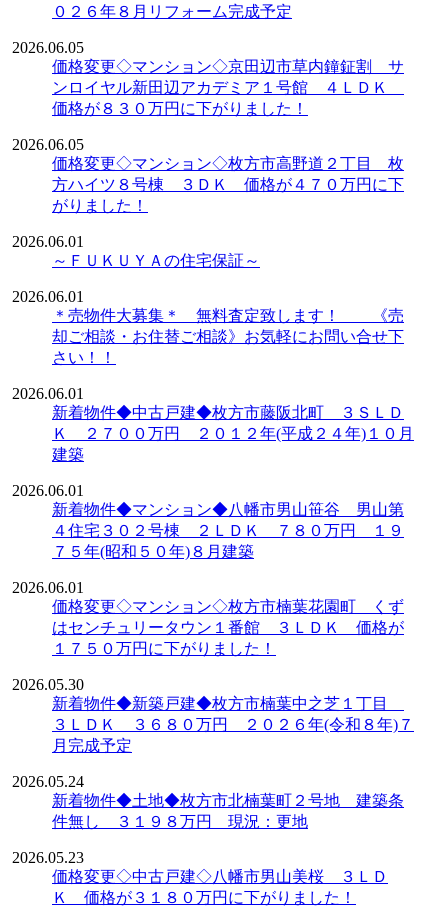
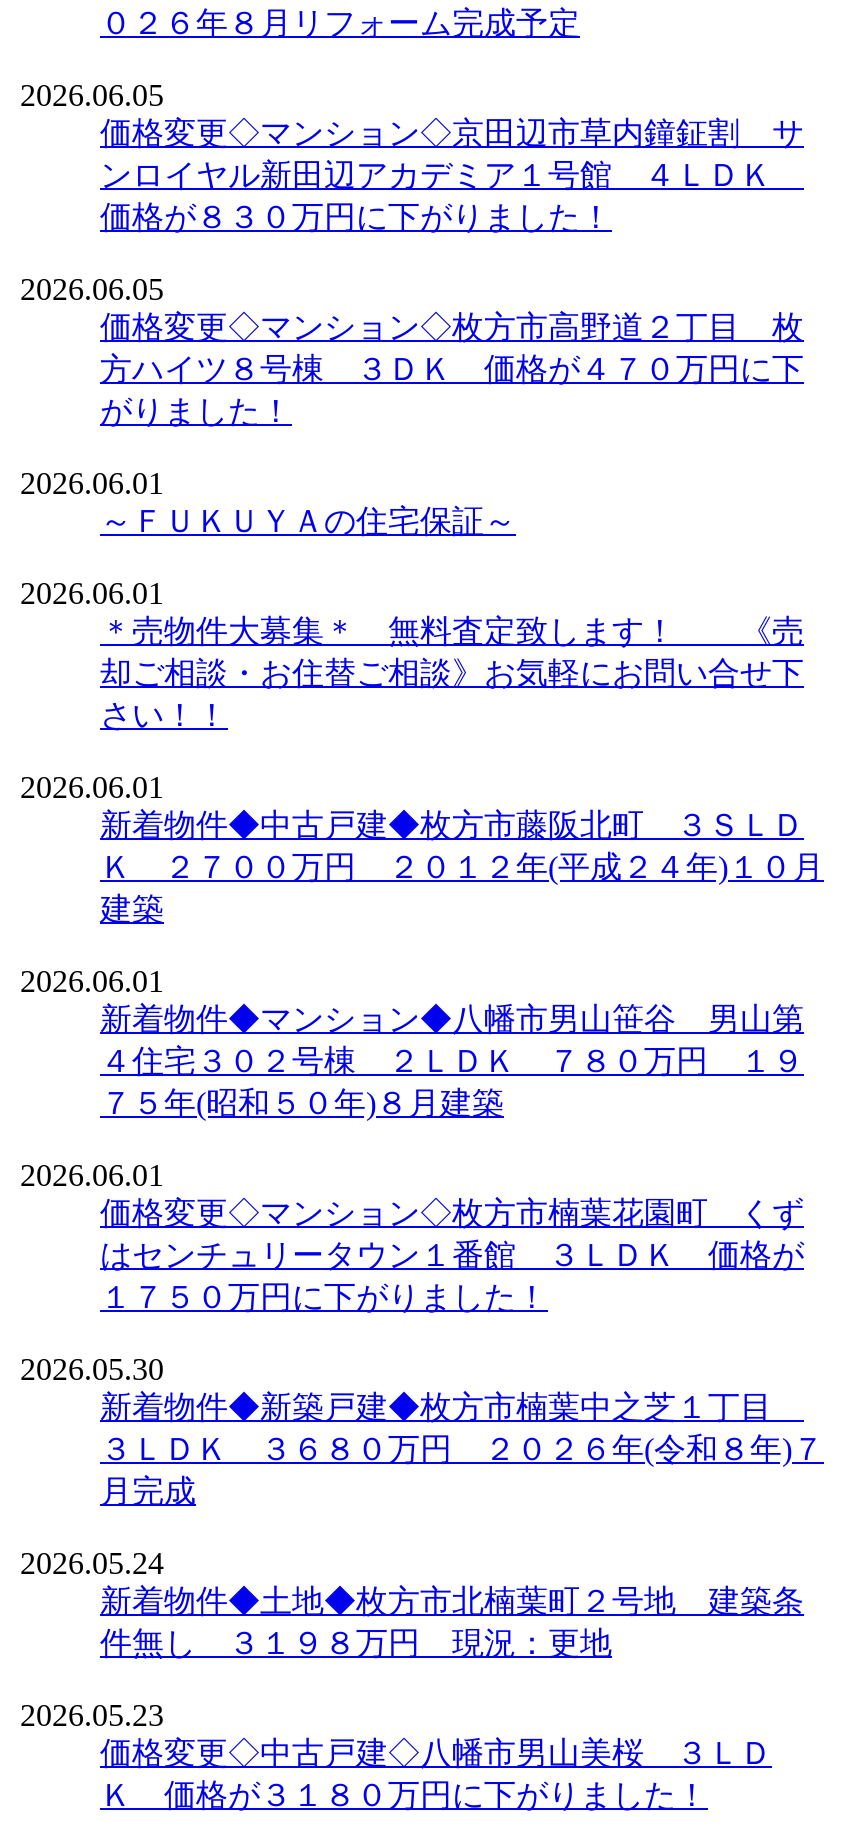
- 月完成予定
+ 月完成
